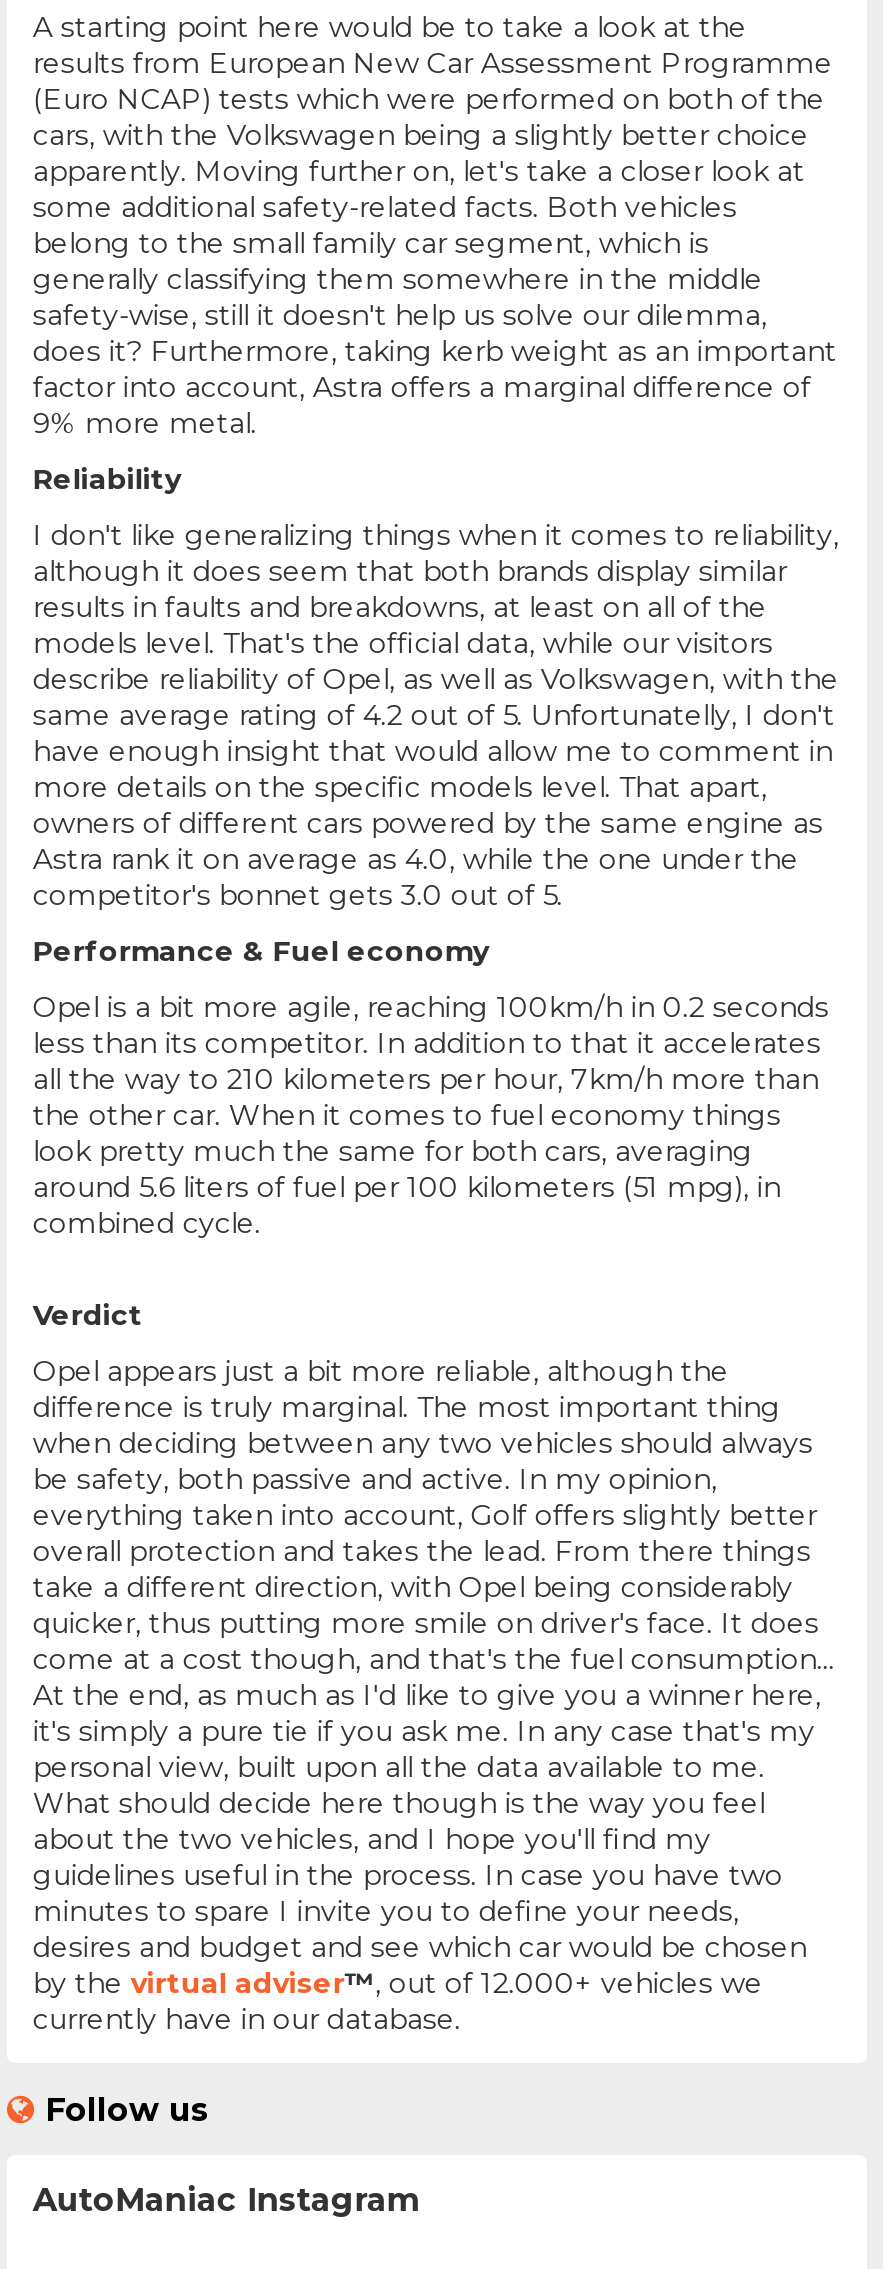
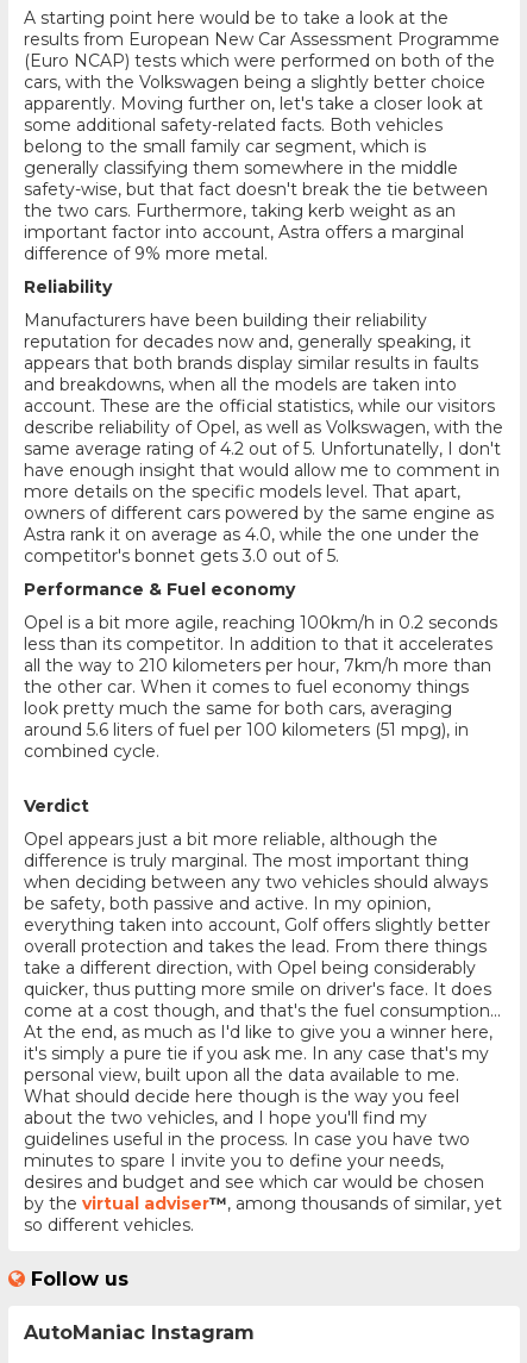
- safety-wise, still it doesn't help us solve our dilemma,
- does it? Furthermore, taking kerb weight as an important
- factor into account, Astra offers a marginal difference of
- 9% more metal.
+ safety-wise, but that fact doesn't break the tie between
+ the two cars. Furthermore, taking kerb weight as an
+ important factor into account, Astra offers a marginal
+ difference of 9% more metal.

- I don't like generalizing things when it comes to reliability,
- although it does seem that both brands display similar
- results in faults and breakdowns, at least on all of the
- models level. That's the official data, while our visitors
+ Manufacturers have been building their reliability
+ reputation for decades now and, generally speaking, it
+ appears that both brands display similar results in faults
+ and breakdowns, when all the models are taken into
+ account. These are the official statistics, while our visitors

- by the virtual adviser™, out of 12.000+ vehicles we
- currently have in our database.
+ by the virtual adviser™, among thousands of similar, yet
+ so different vehicles.
